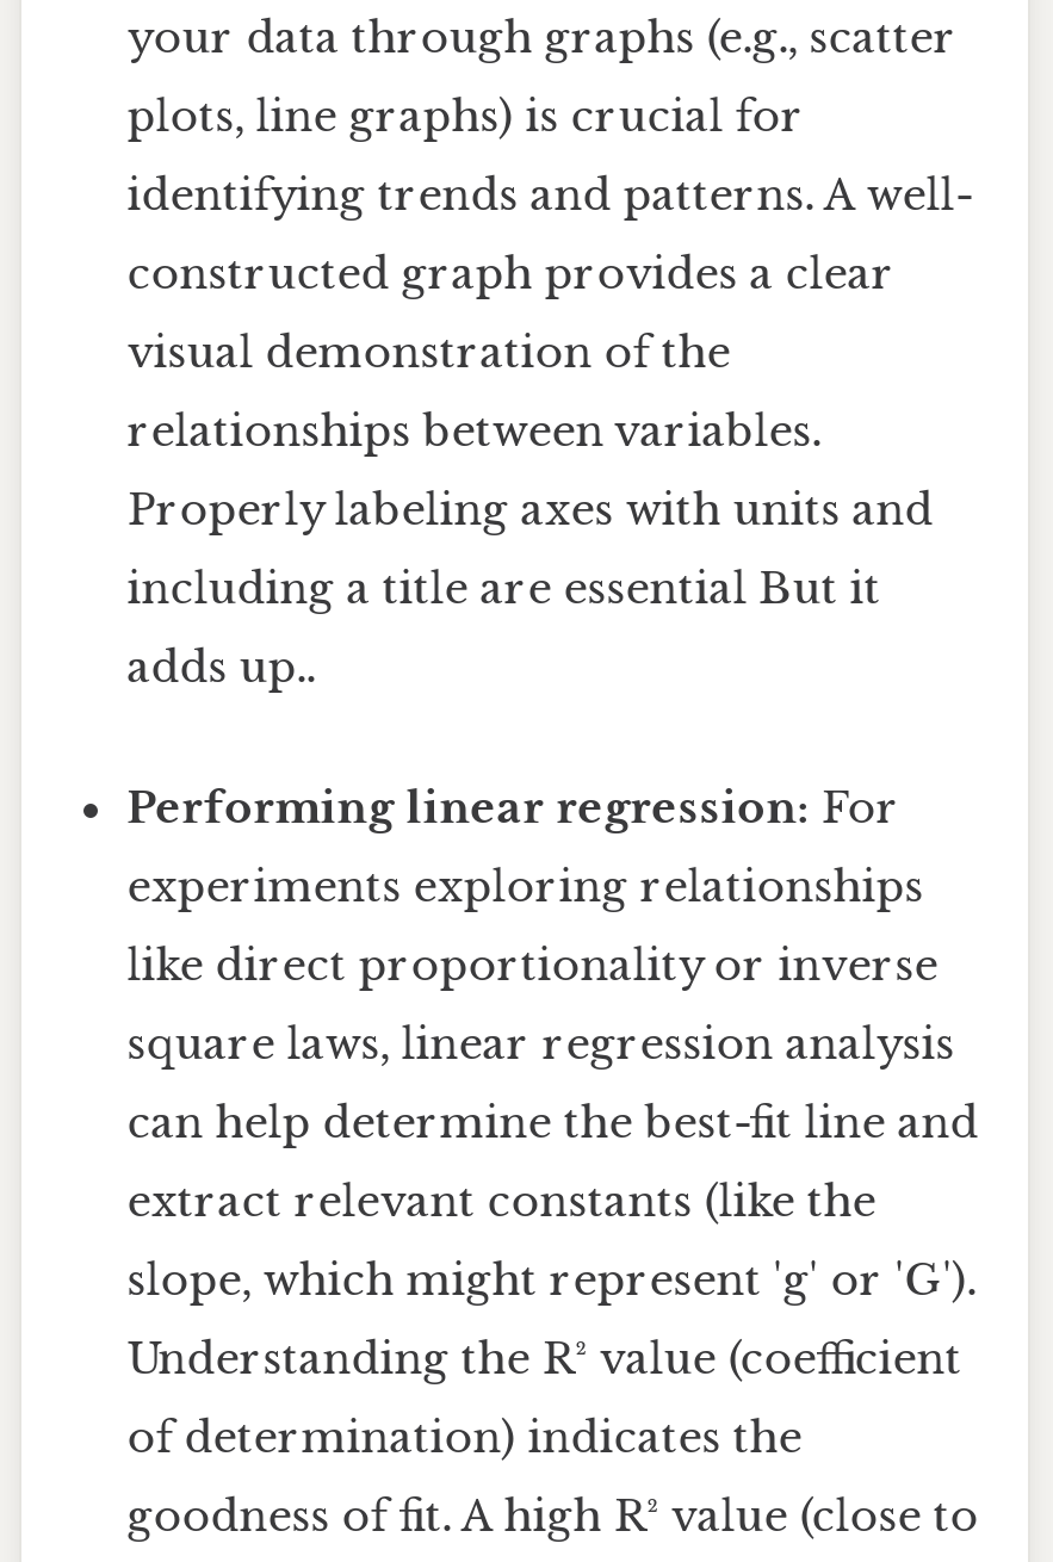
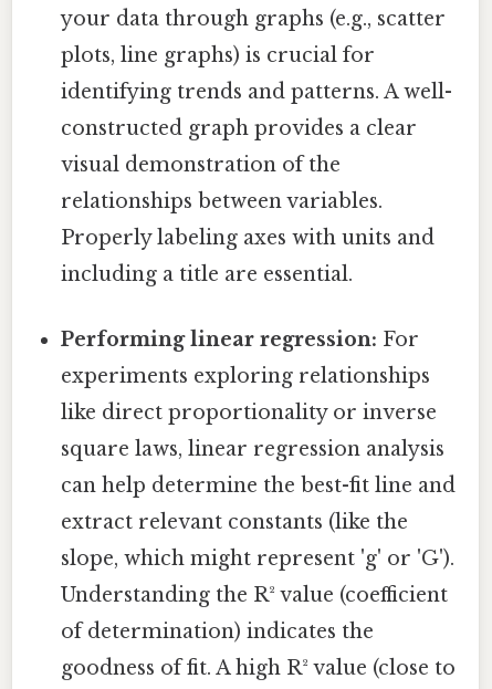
- including a title are essential But it
- adds up..
+ including a title are essential.
